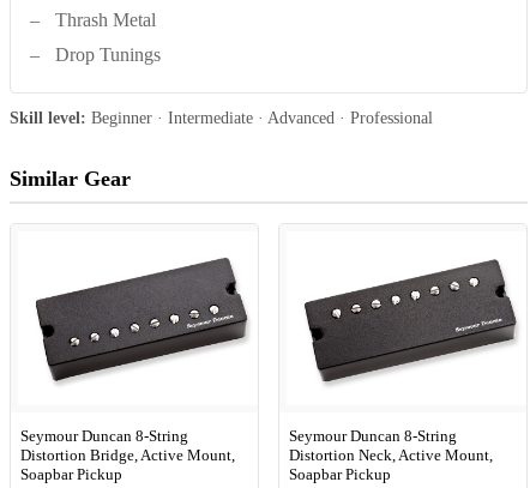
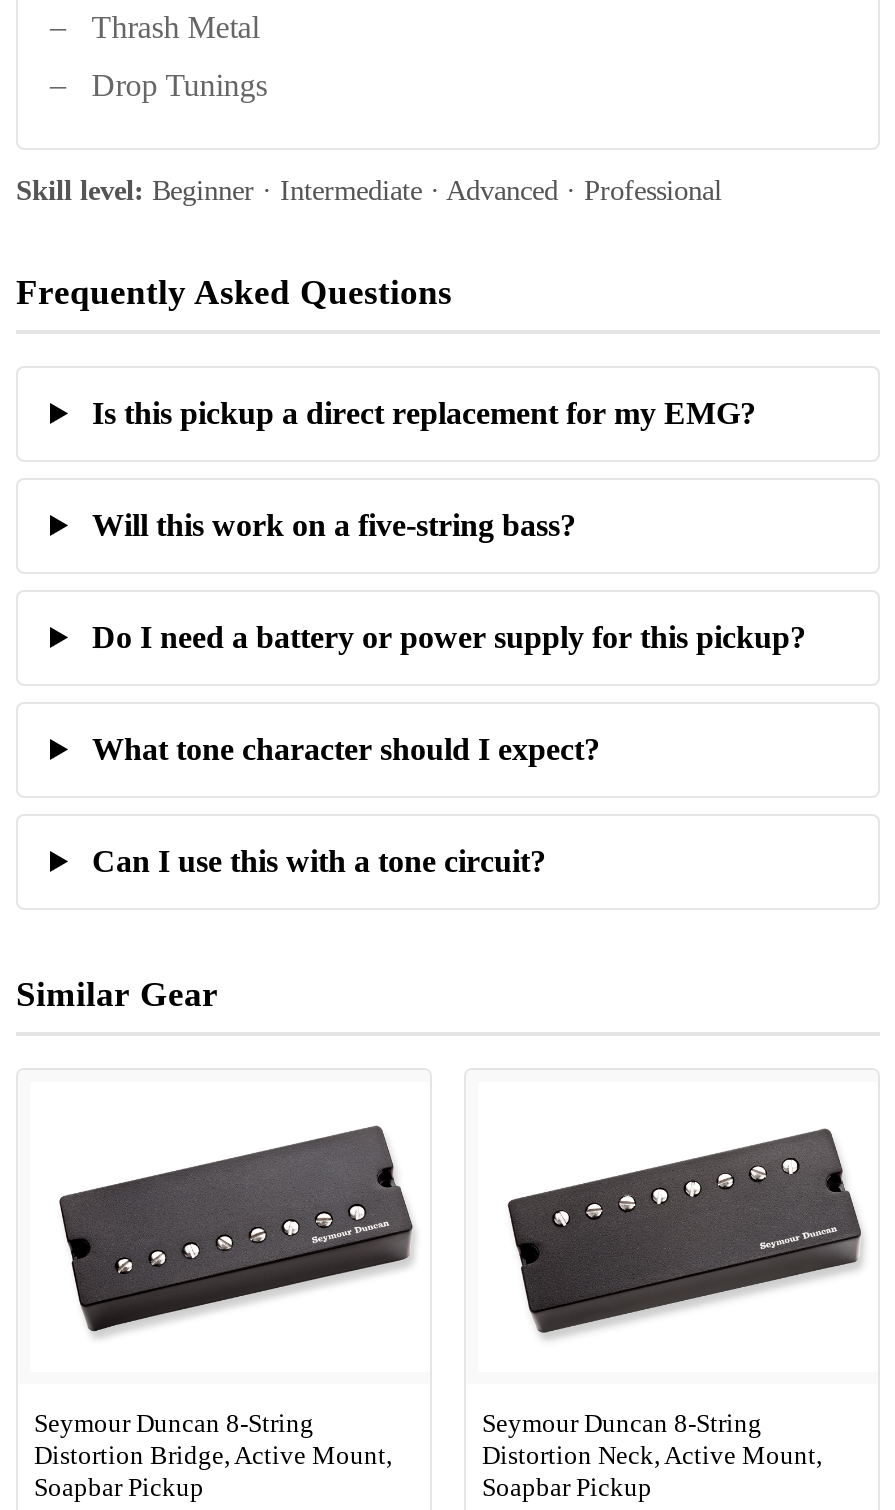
+ Frequently Asked Questions
+ Is this pickup a direct replacement for my EMG?
+ Will this work on a five-string bass?
+ Do I need a battery or power supply for this pickup?
+ What tone character should I expect?
+ Can I use this with a tone circuit?
